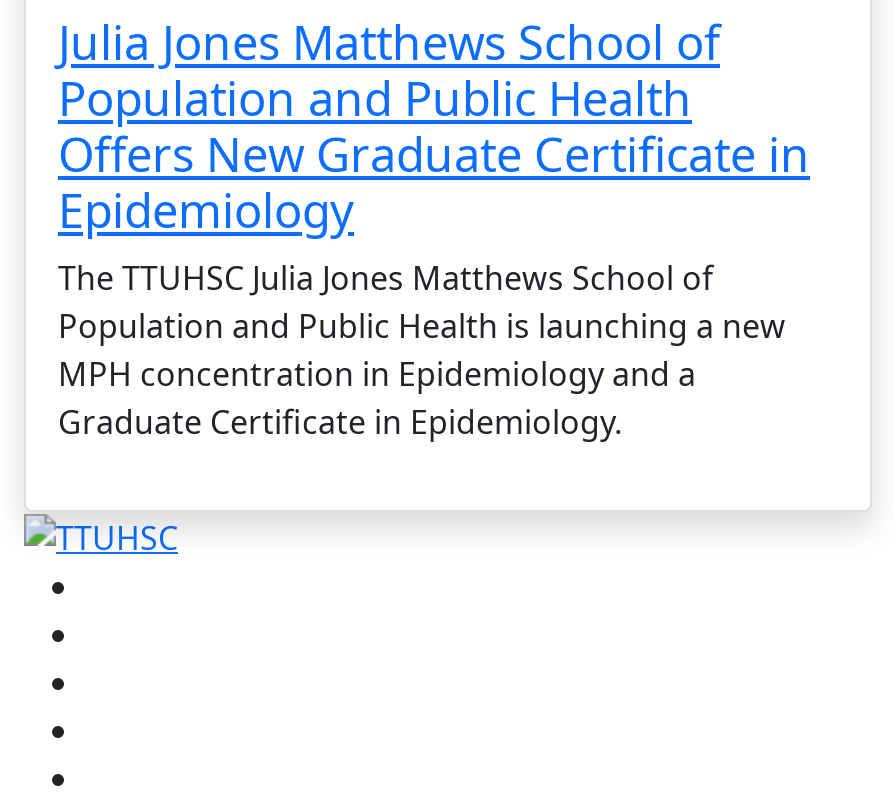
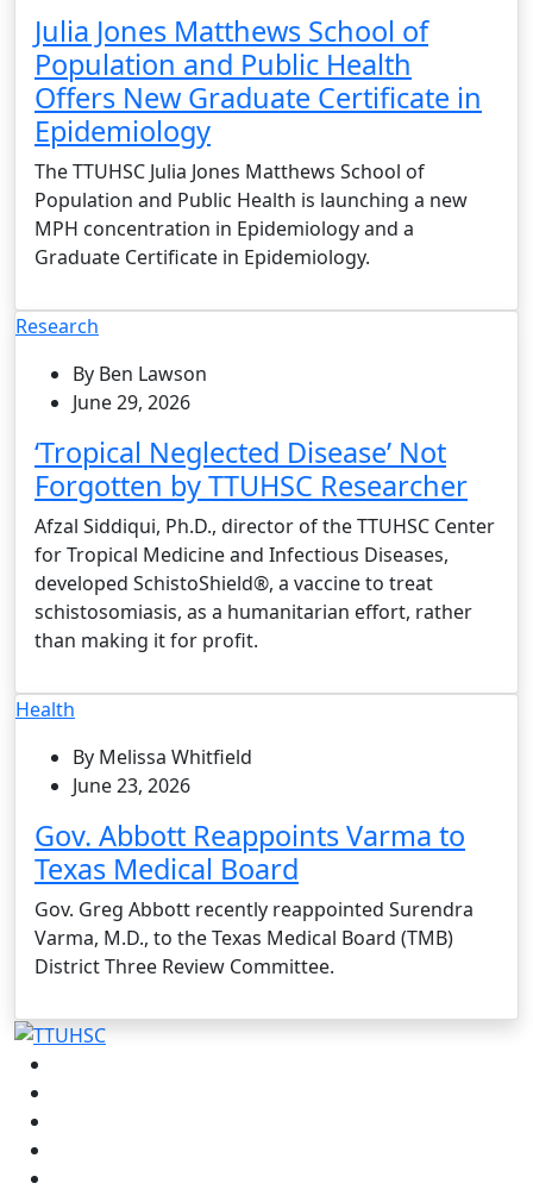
+ Research
+ By Ben Lawson
+ June 29, 2026
+ ‘Tropical Neglected Disease’ Not
+ Forgotten by TTUHSC Researcher
+ Afzal Siddiqui, Ph.D., director of the TTUHSC Center
+ for Tropical Medicine and Infectious Diseases,
+ developed SchistoShield®, a vaccine to treat
+ schistosomiasis, as a humanitarian effort, rather
+ than making it for profit.
+ Health
+ By Melissa Whitfield
+ June 23, 2026
+ Gov. Abbott Reappoints Varma to
+ Texas Medical Board
+ Gov. Greg Abbott recently reappointed Surendra
+ Varma, M.D., to the Texas Medical Board (TMB)
+ District Three Review Committee.
